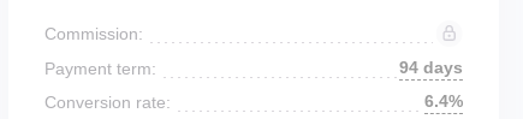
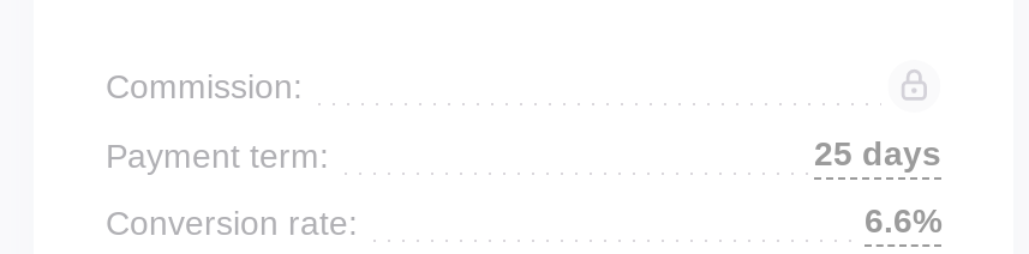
- 94 days
+ 25 days

- 6.4%
+ 6.6%
